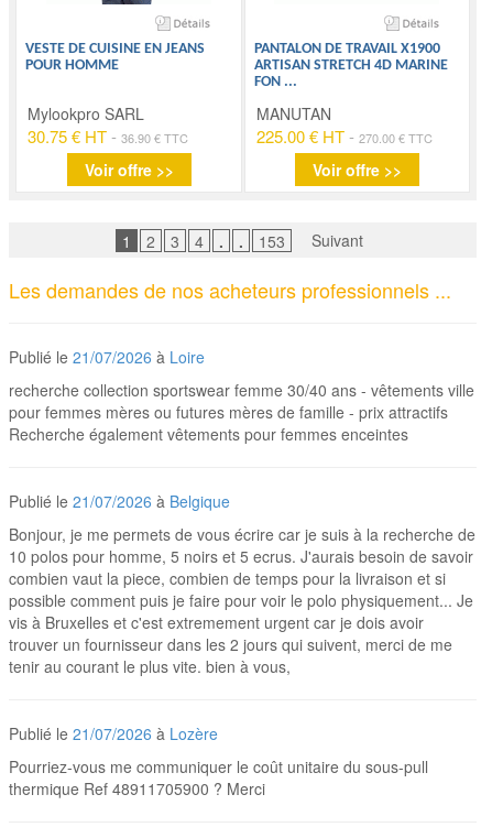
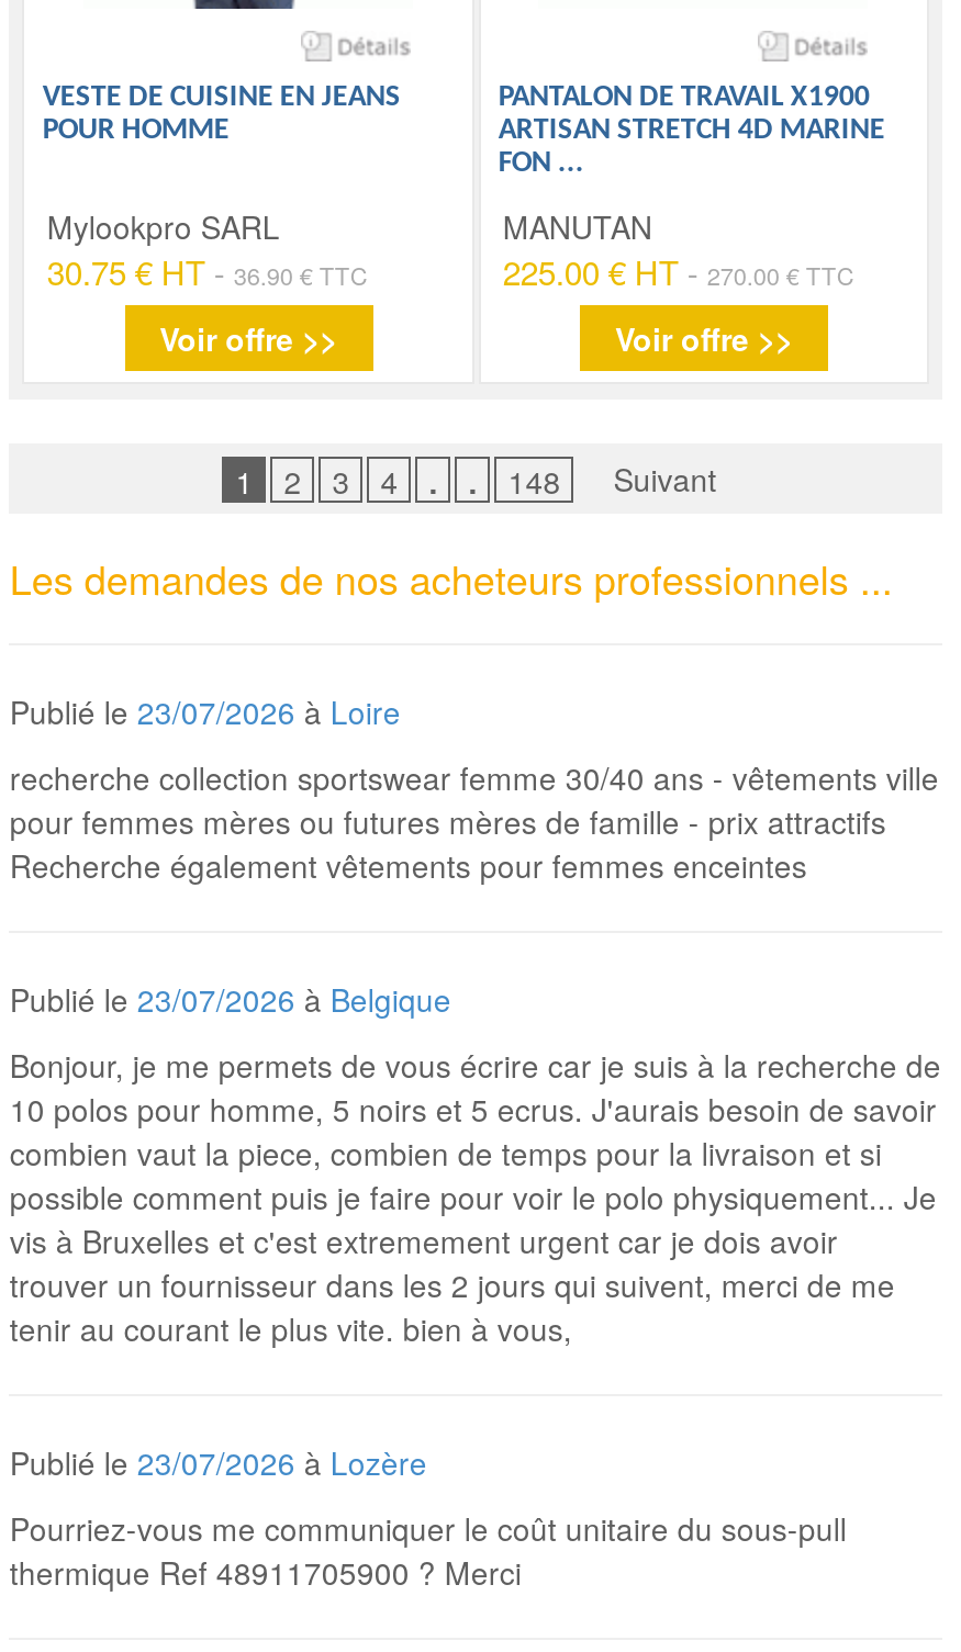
- 153
+ 148

- Publié le 21/07/2026 à Loire
+ Publié le 23/07/2026 à Loire

- Publié le 21/07/2026 à Belgique
+ Publié le 23/07/2026 à Belgique

- Publié le 21/07/2026 à Lozère
+ Publié le 23/07/2026 à Lozère
